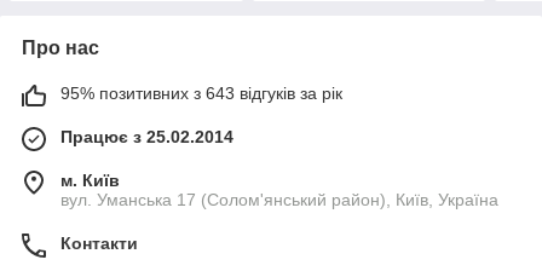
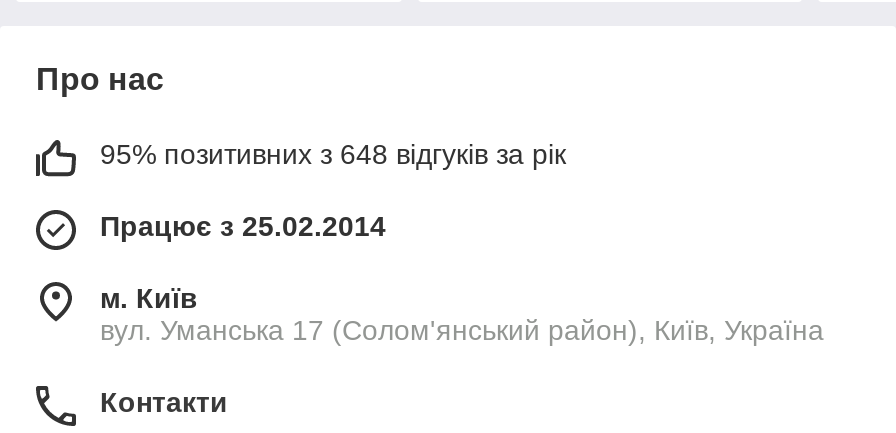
- 95% позитивних з 643 відгуків за рік
+ 95% позитивних з 648 відгуків за рік
